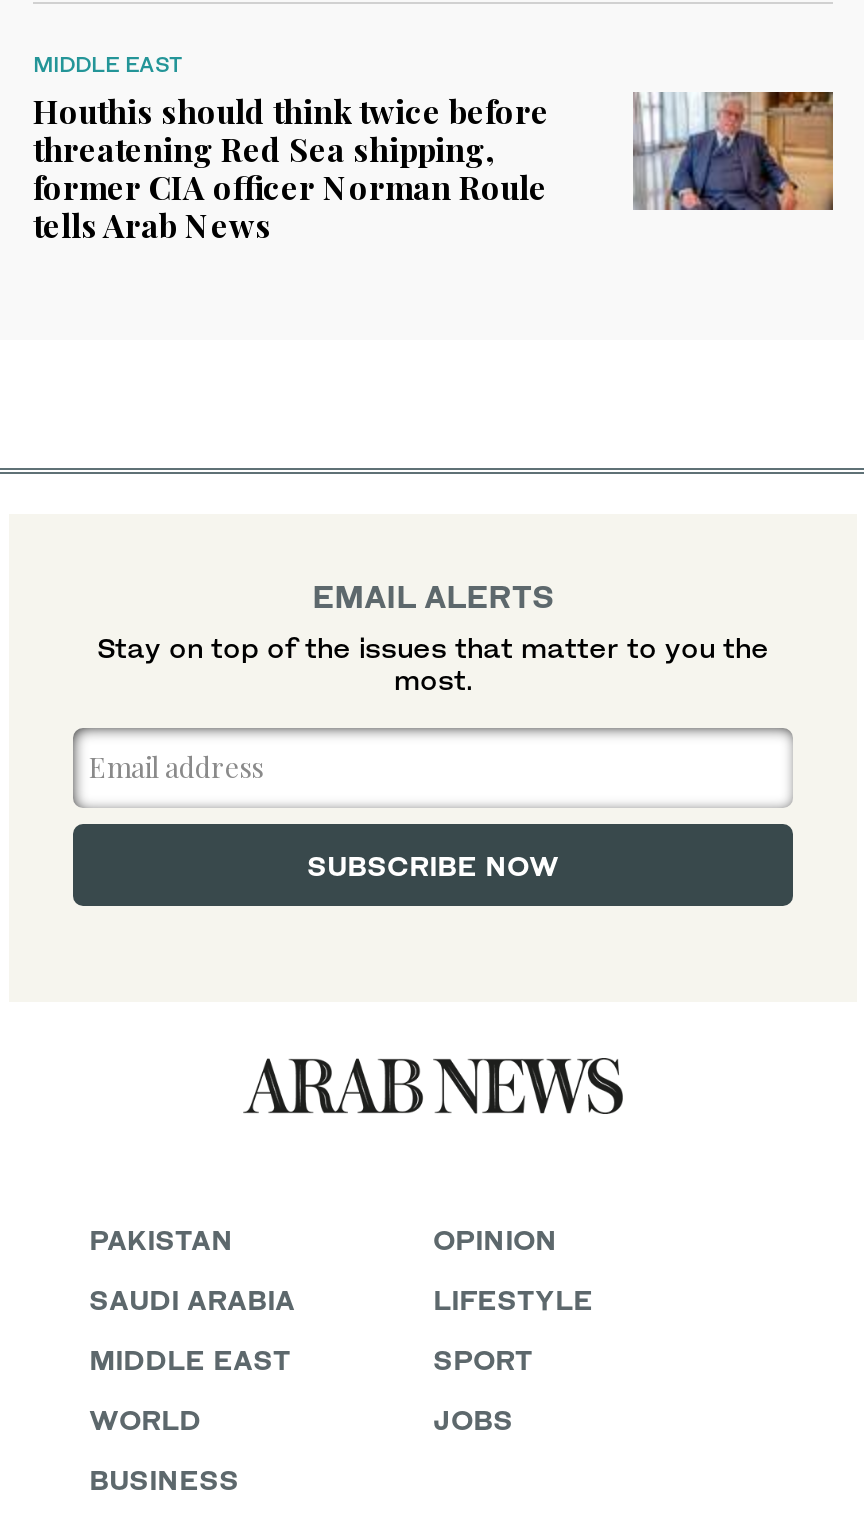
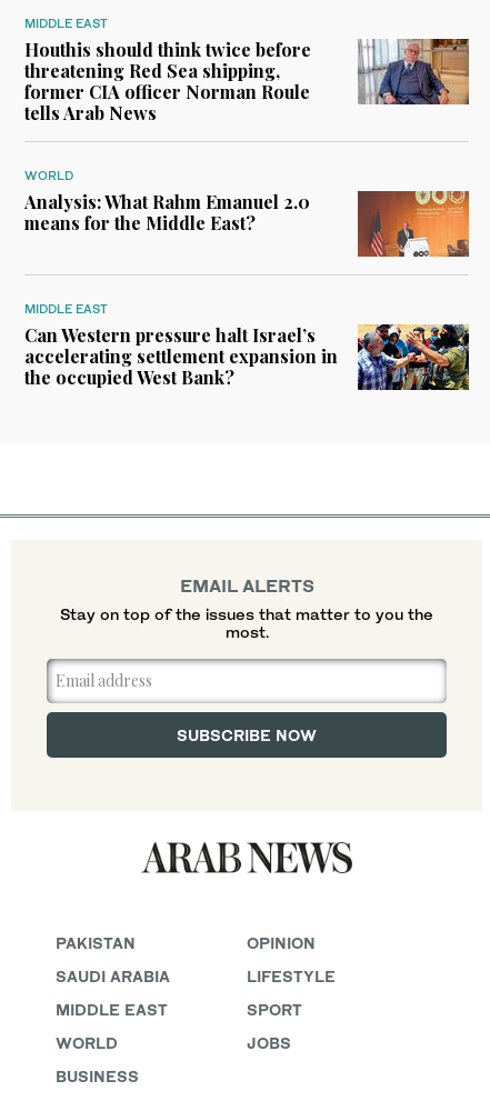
+ WORLD
+ Analysis: What Rahm Emanuel 2.0
+ means for the Middle East?

+ [image]
+ MIDDLE EAST
+ Can Western pressure halt Israel’s
+ accelerating settlement expansion in
+ the occupied West Bank?

+ [image]
